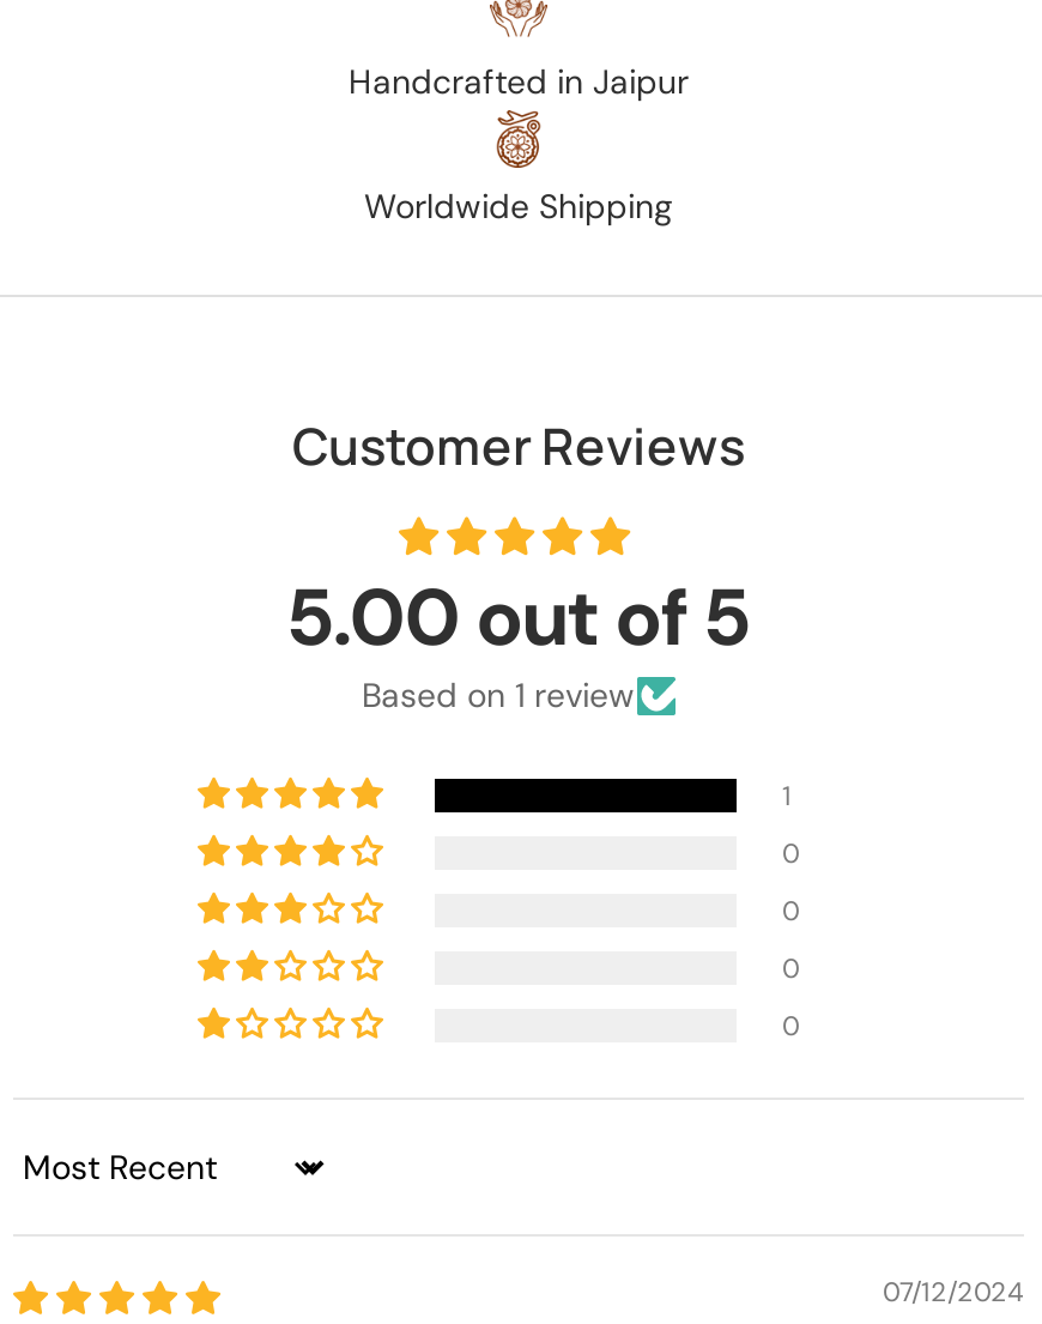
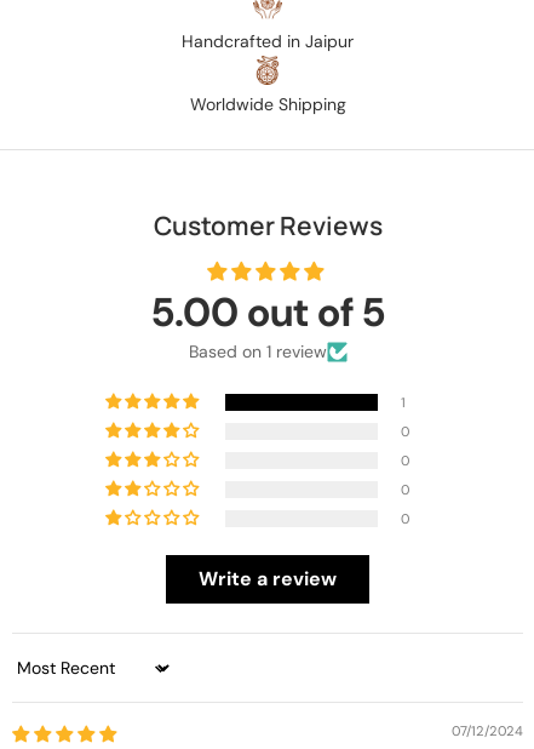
+ Write a review
